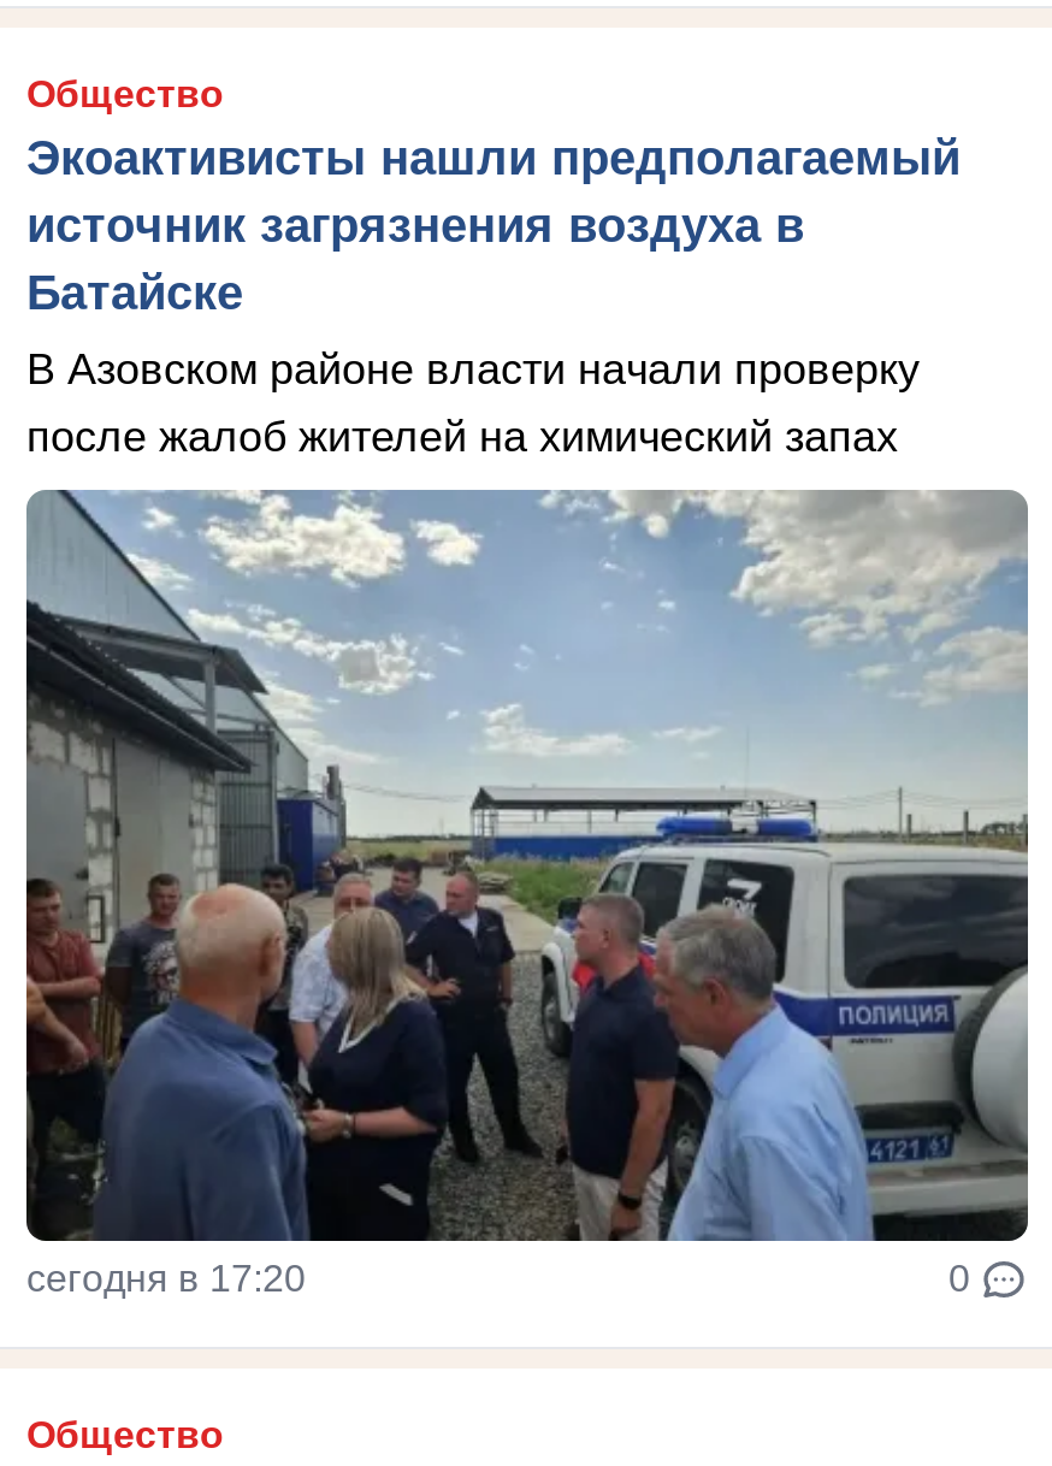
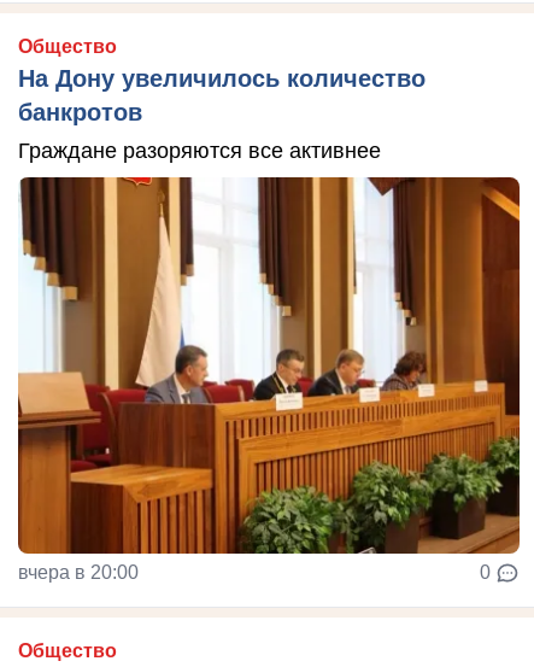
- Экоактивисты нашли предполагаемый
- источник загрязнения воздуха в
- Батайске
+ На Дону увеличилось количество
+ банкротов

- В Азовском районе власти начали проверку
- после жалоб жителей на химический запах
+ Граждане разоряются все активнее

- [image]
- сегодня в 17:20
+ [image]
+ вчера в 20:00
